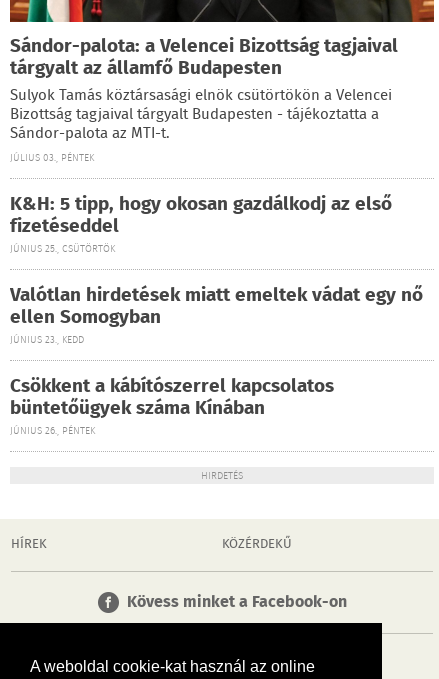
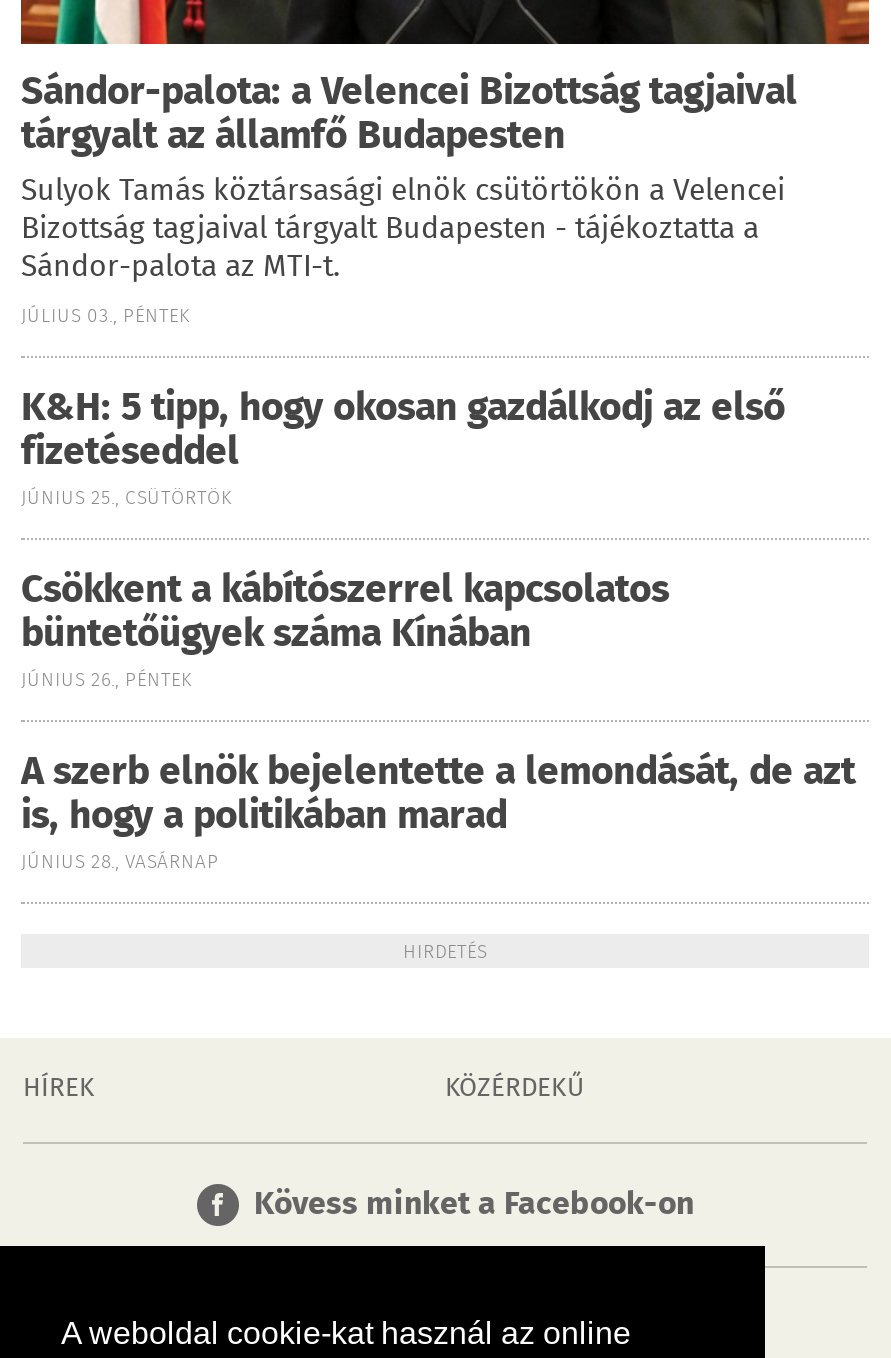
- Valótlan hirdetések miatt emeltek vádat egy nő
- ellen Somogyban
- JÚNIUS 23., KEDD

moved up: Csökkent a kábítószerrel kapcsolatos | büntetőügyek száma Kínában | JÚNIUS 26., PÉNTEK

+ A szerb elnök bejelentette a lemondását, de azt
+ is, hogy a politikában marad
+ JÚNIUS 28., VASÁRNAP
